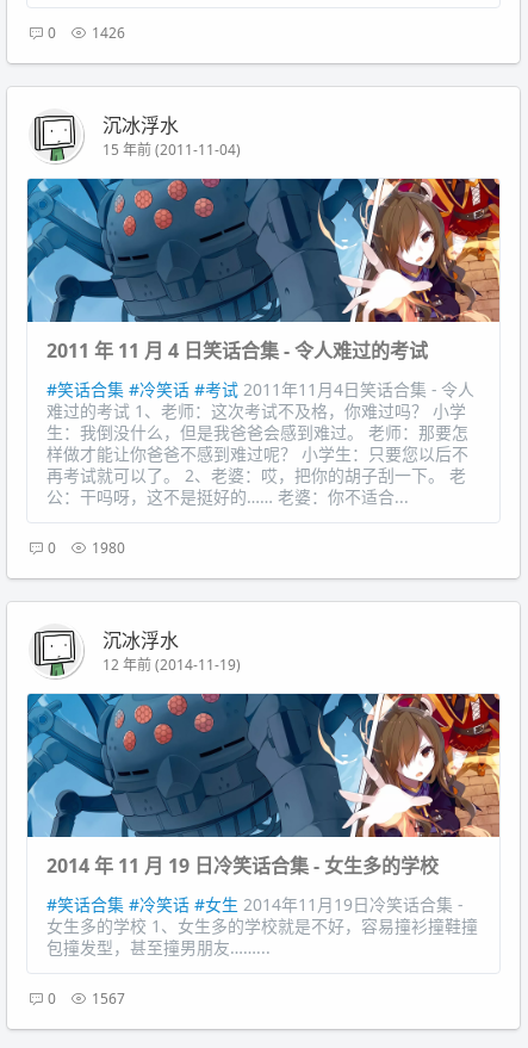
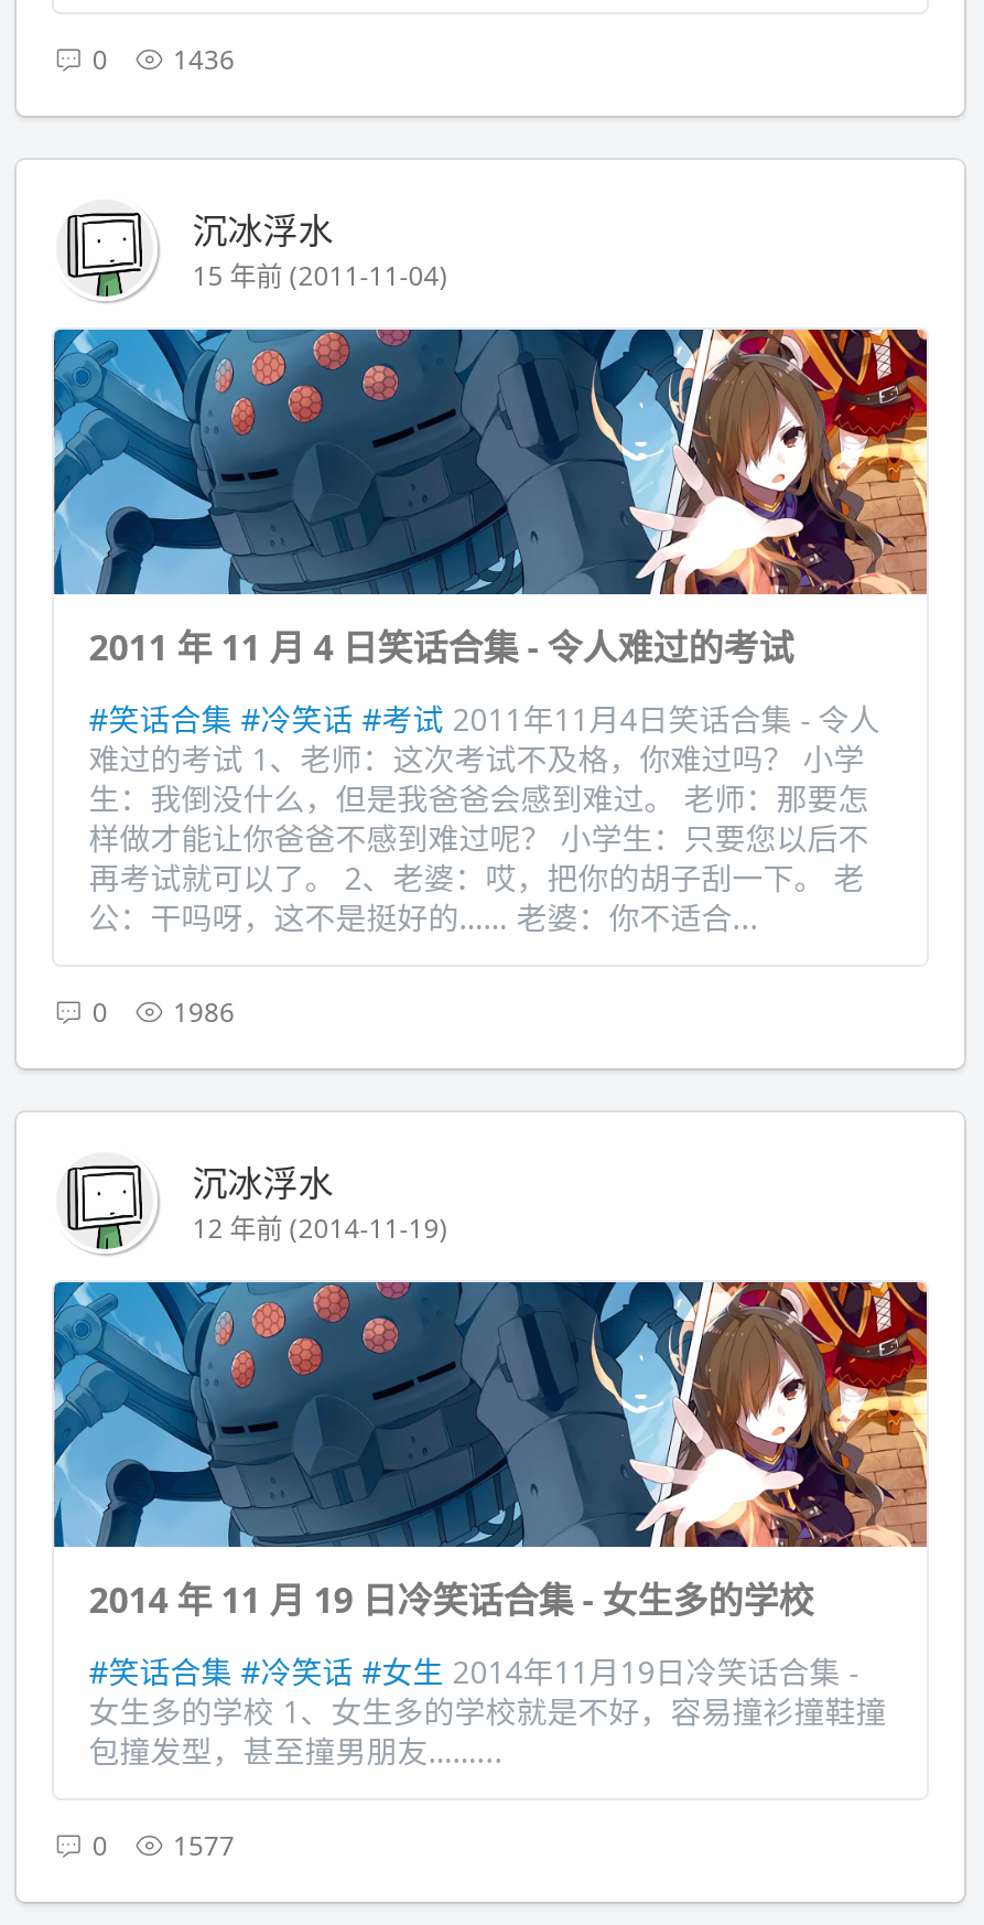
- 0 1426
+ 0 1436

- 0 1980
+ 0 1986

- 0 1567
+ 0 1577
